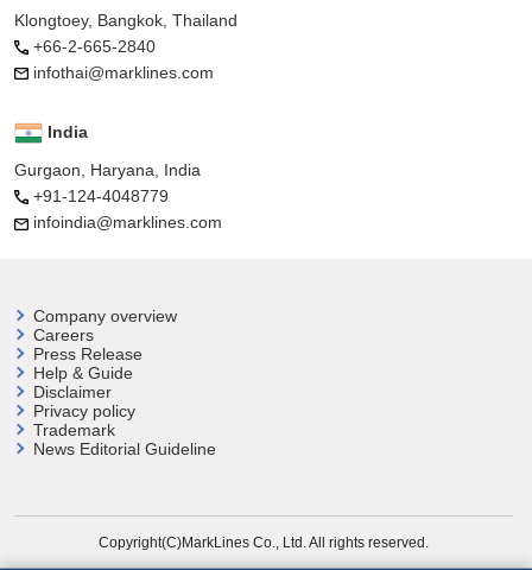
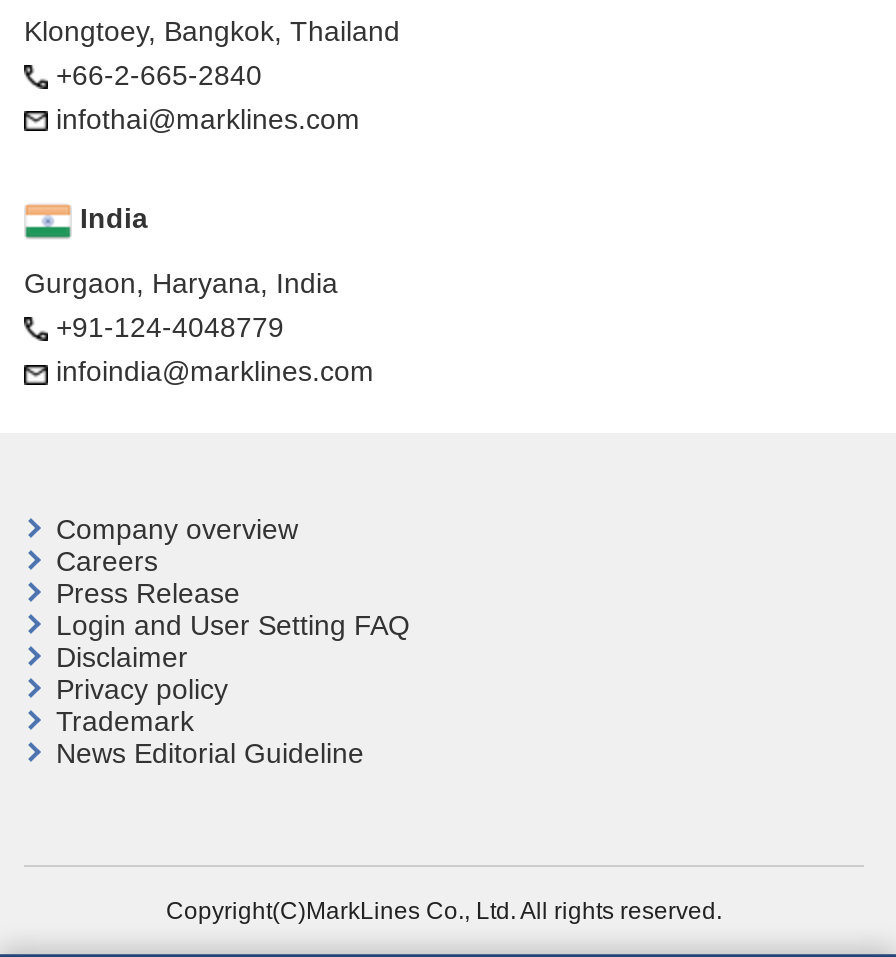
- Help & Guide
+ Login and User Setting FAQ
